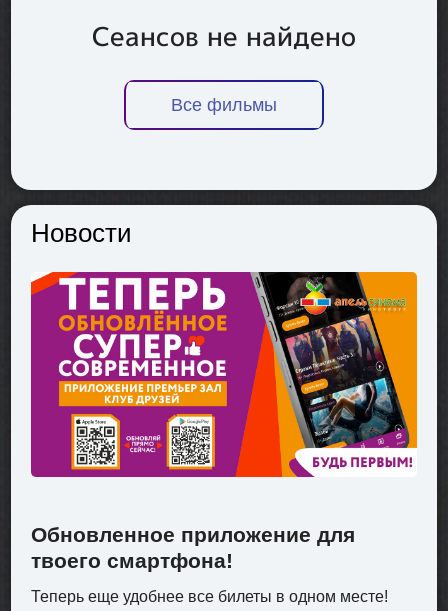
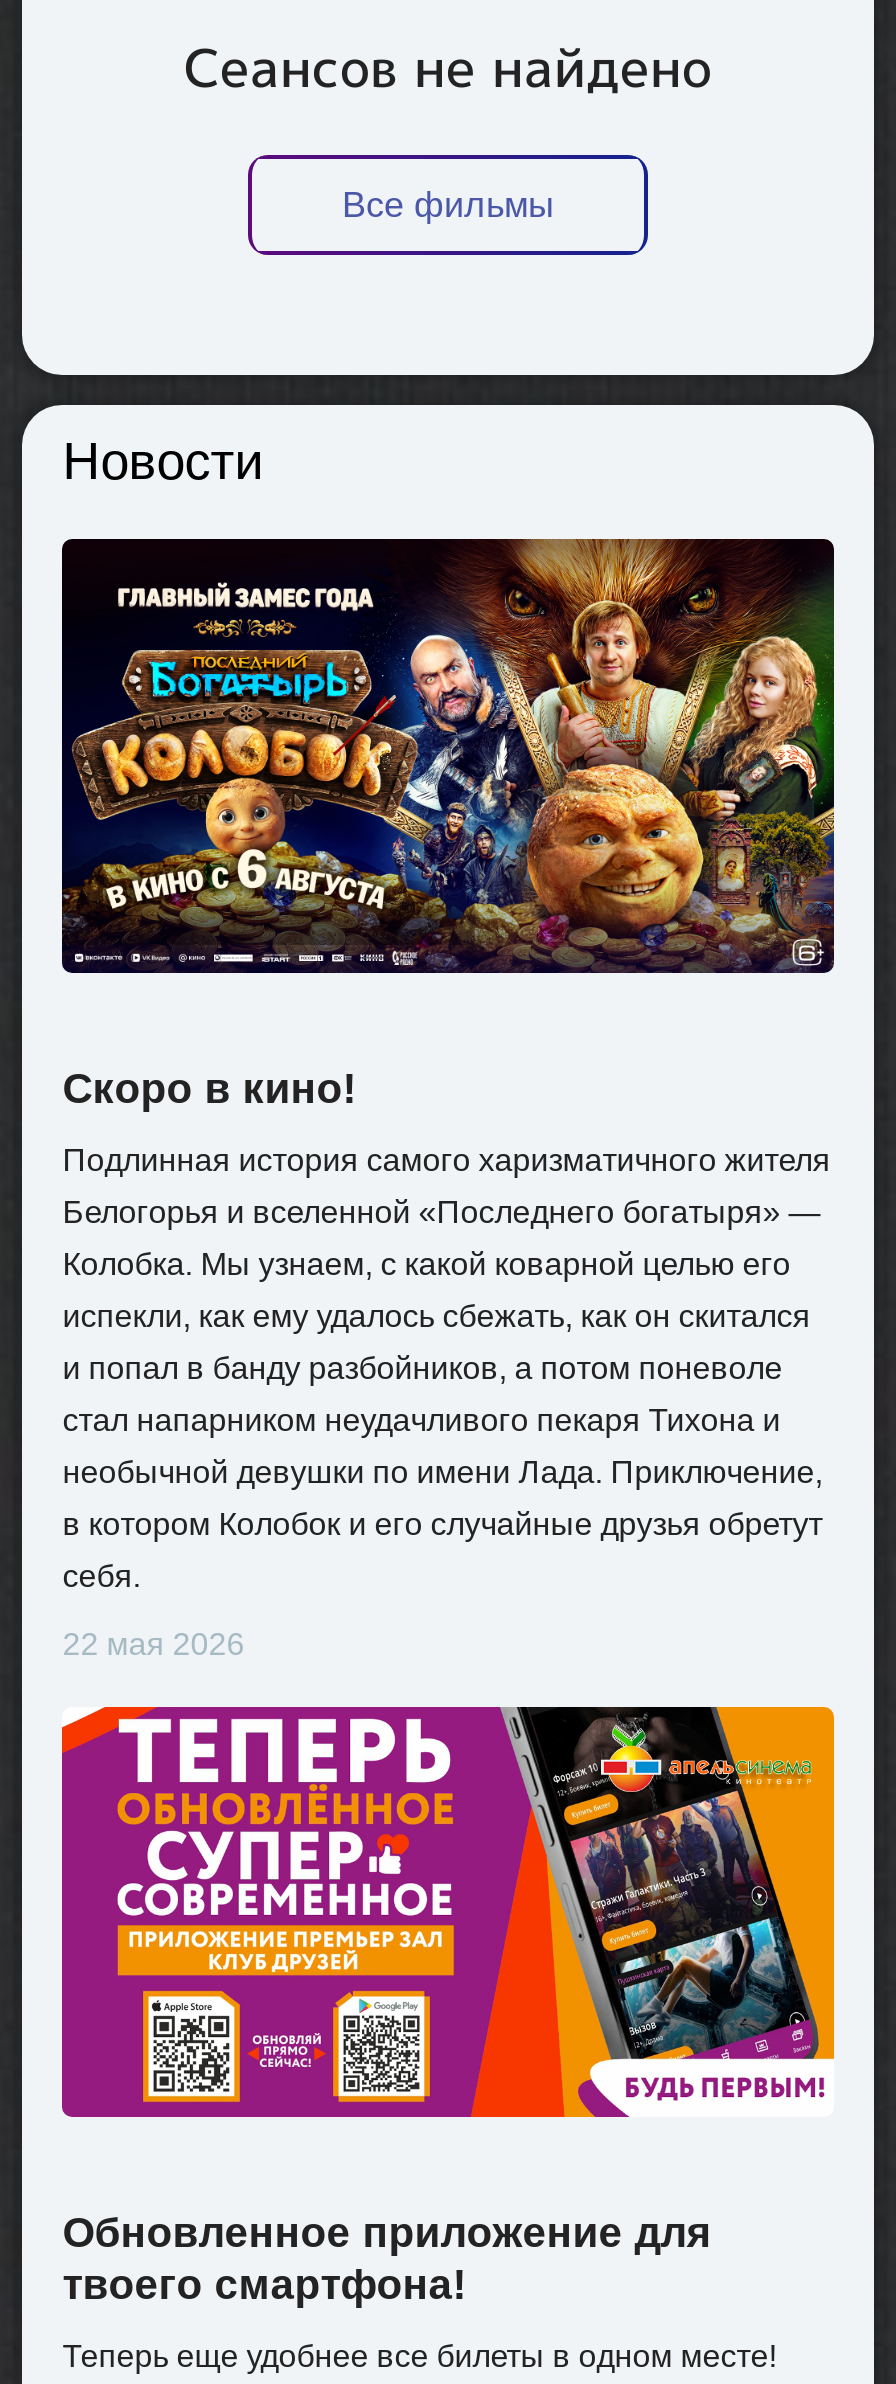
+ [image]

+ Скоро в кино!
+ Подлинная история самого харизматичного жителя
+ Белогорья и вселенной «Последнего богатыря» —
+ Колобка. Мы узнаем, с какой коварной целью его
+ испекли, как ему удалось сбежать, как он скитался
+ и попал в банду разбойников, а потом поневоле
+ стал напарником неудачливого пекаря Тихона и
+ необычной девушки по имени Лада. Приключение,
+ в котором Колобок и его случайные друзья обретут
+ себя.
+ 22 мая 2026
